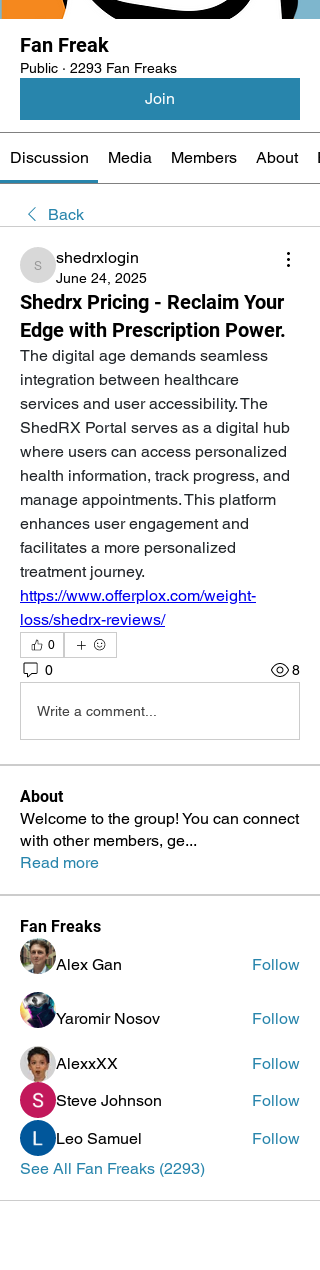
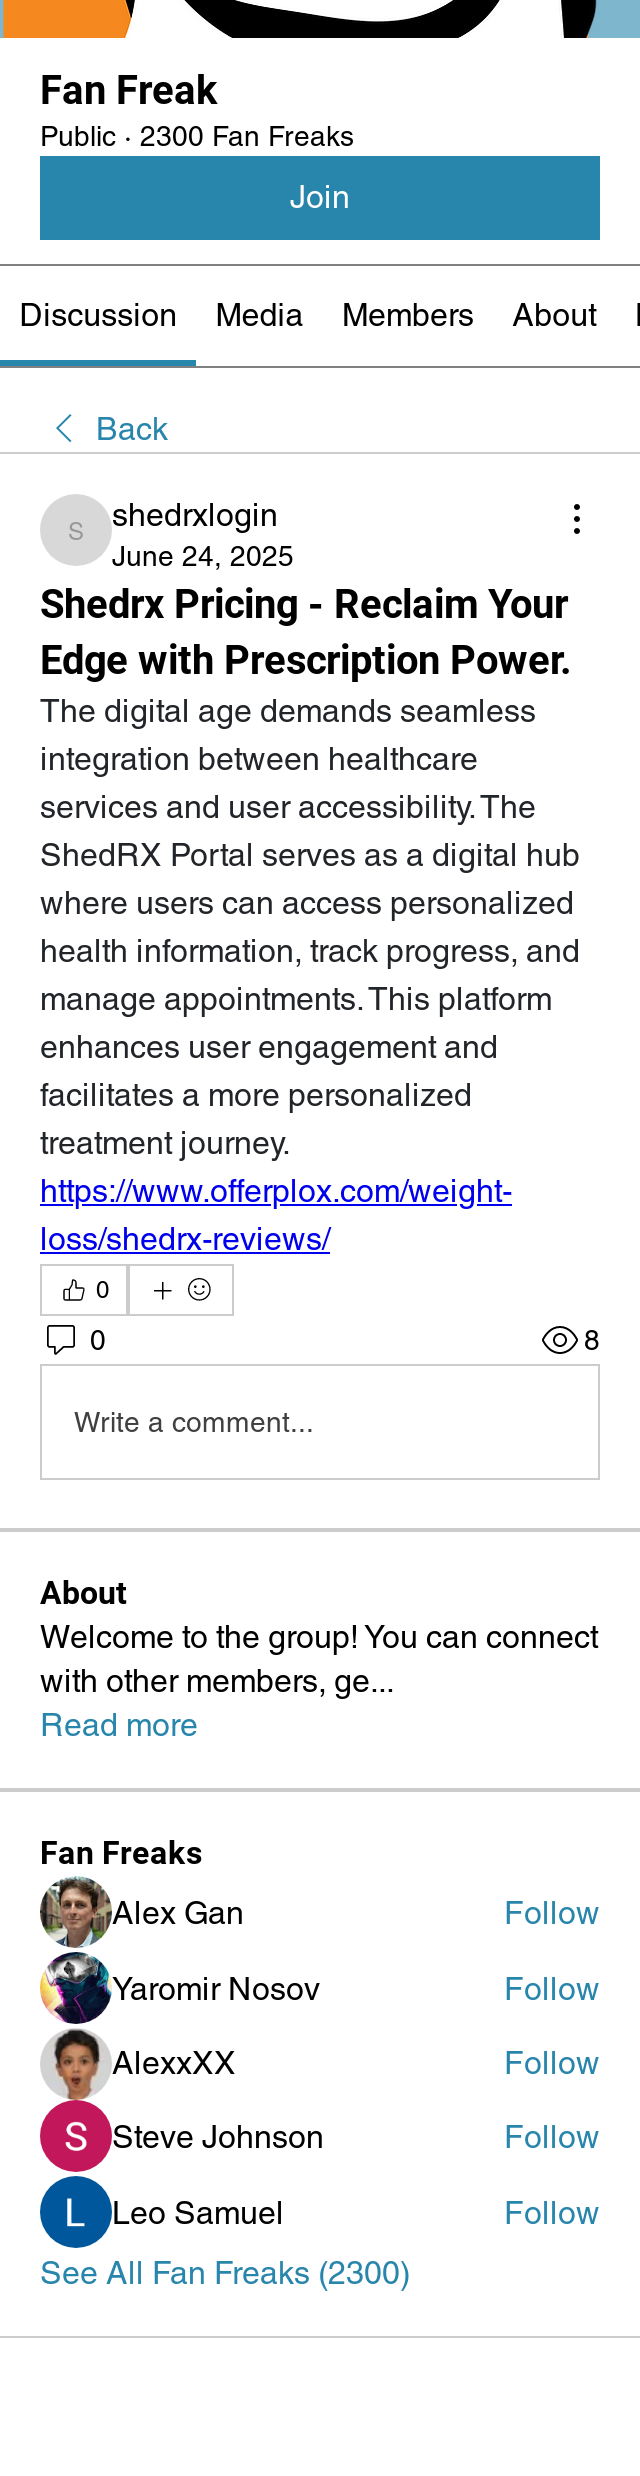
- Public · 2293 Fan Freaks
+ Public · 2300 Fan Freaks

- [image]
+ [image]

- See All Fan Freaks (2293)
+ See All Fan Freaks (2300)
